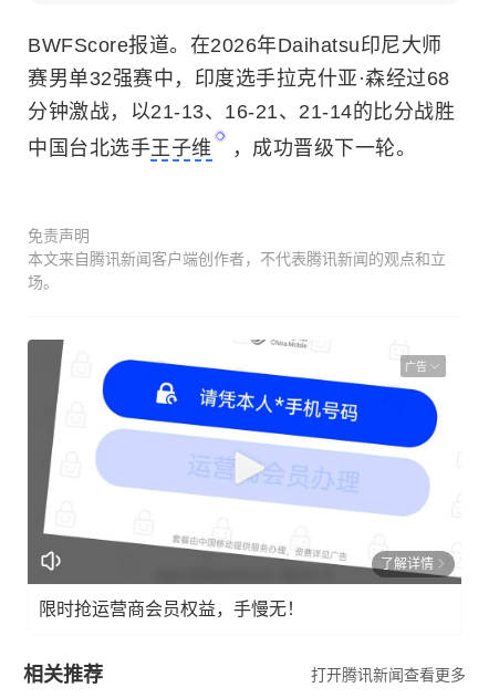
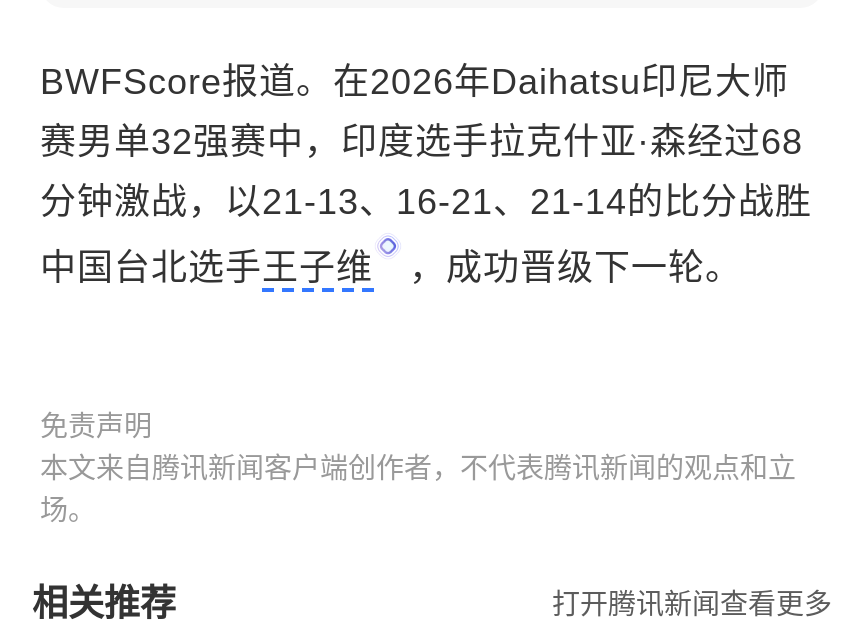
- [image]
- 广告

- 了解详情
- 限时抢运营商会员权益，手慢无！
